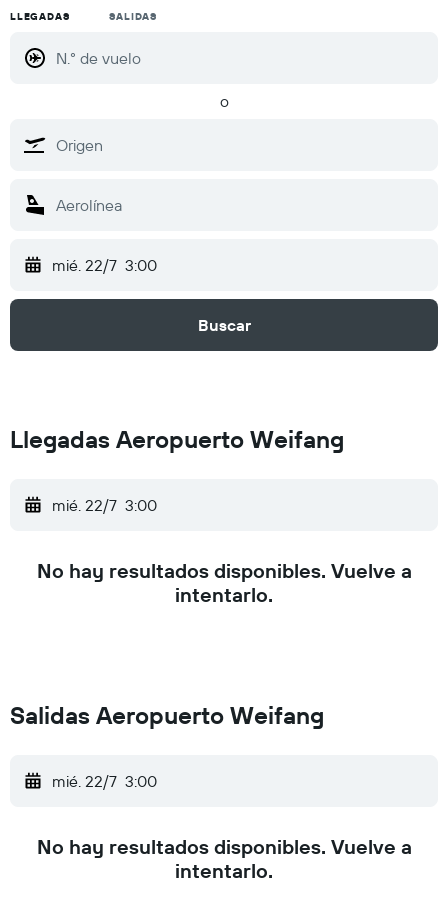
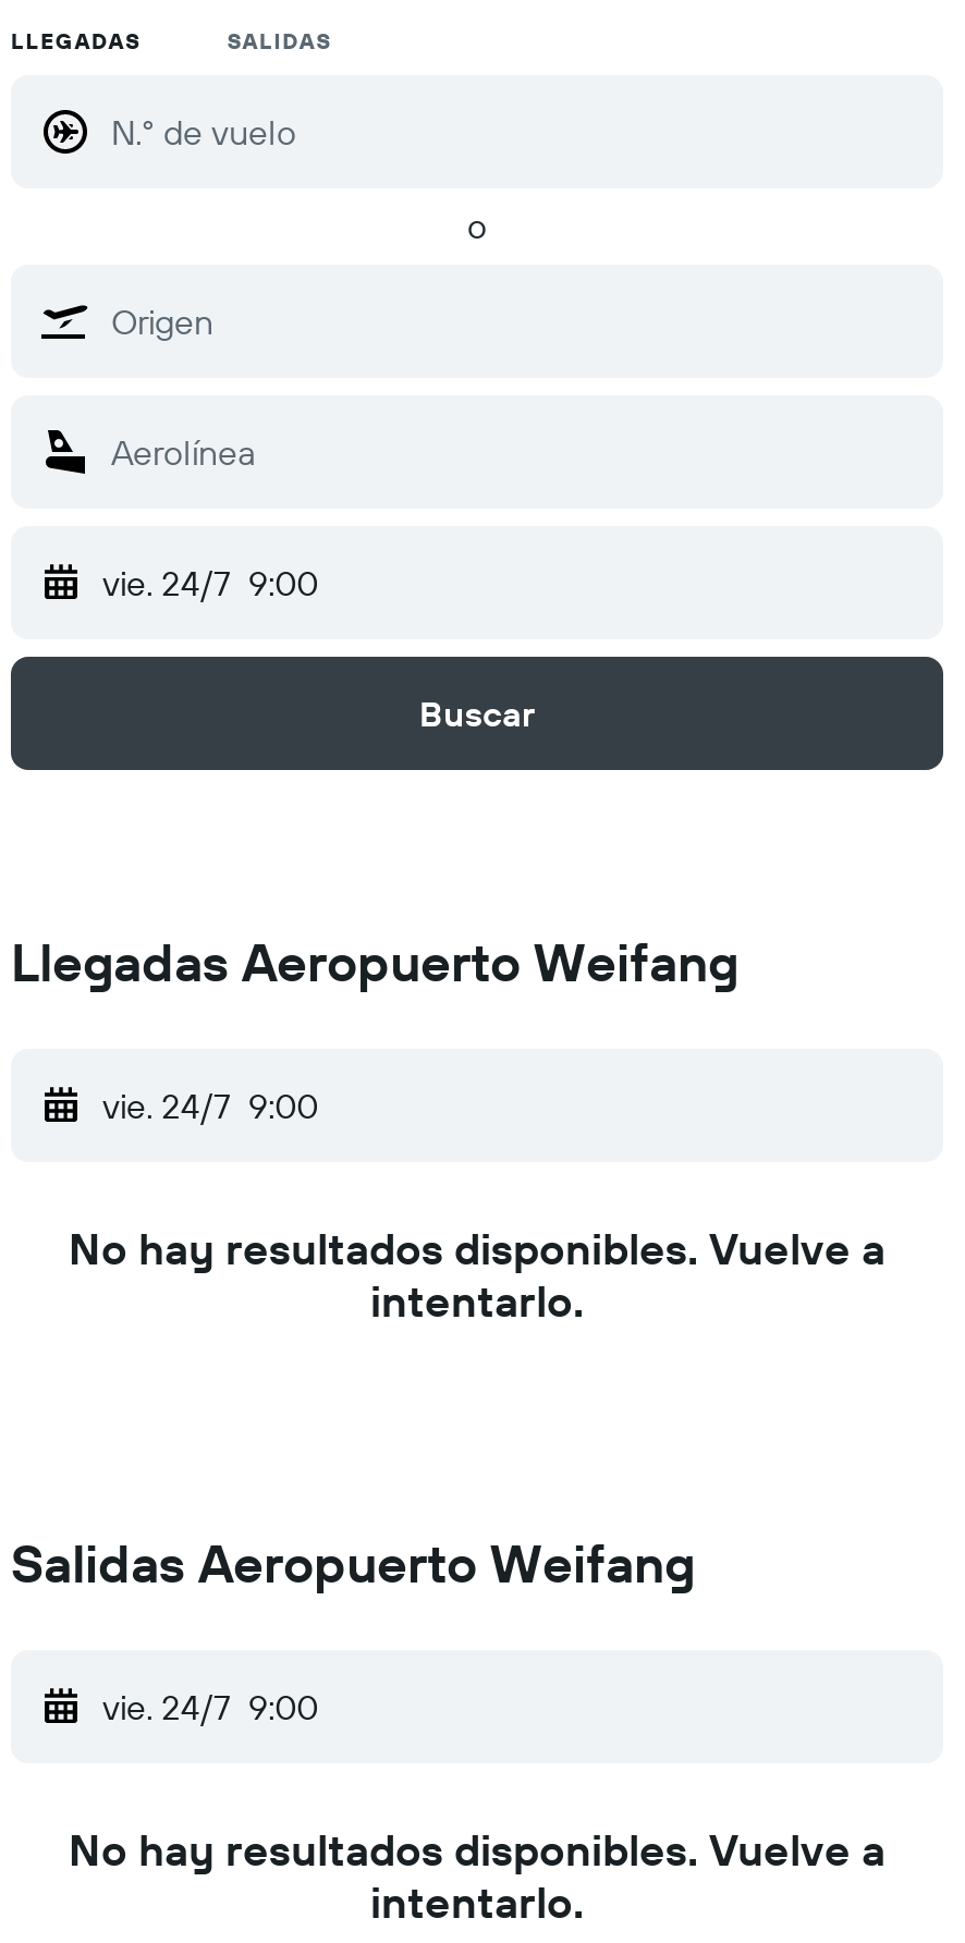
- mié. 22/7 3:00
+ vie. 24/7 9:00

- mié. 22/7 3:00
+ vie. 24/7 9:00

- mié. 22/7 3:00
+ vie. 24/7 9:00
